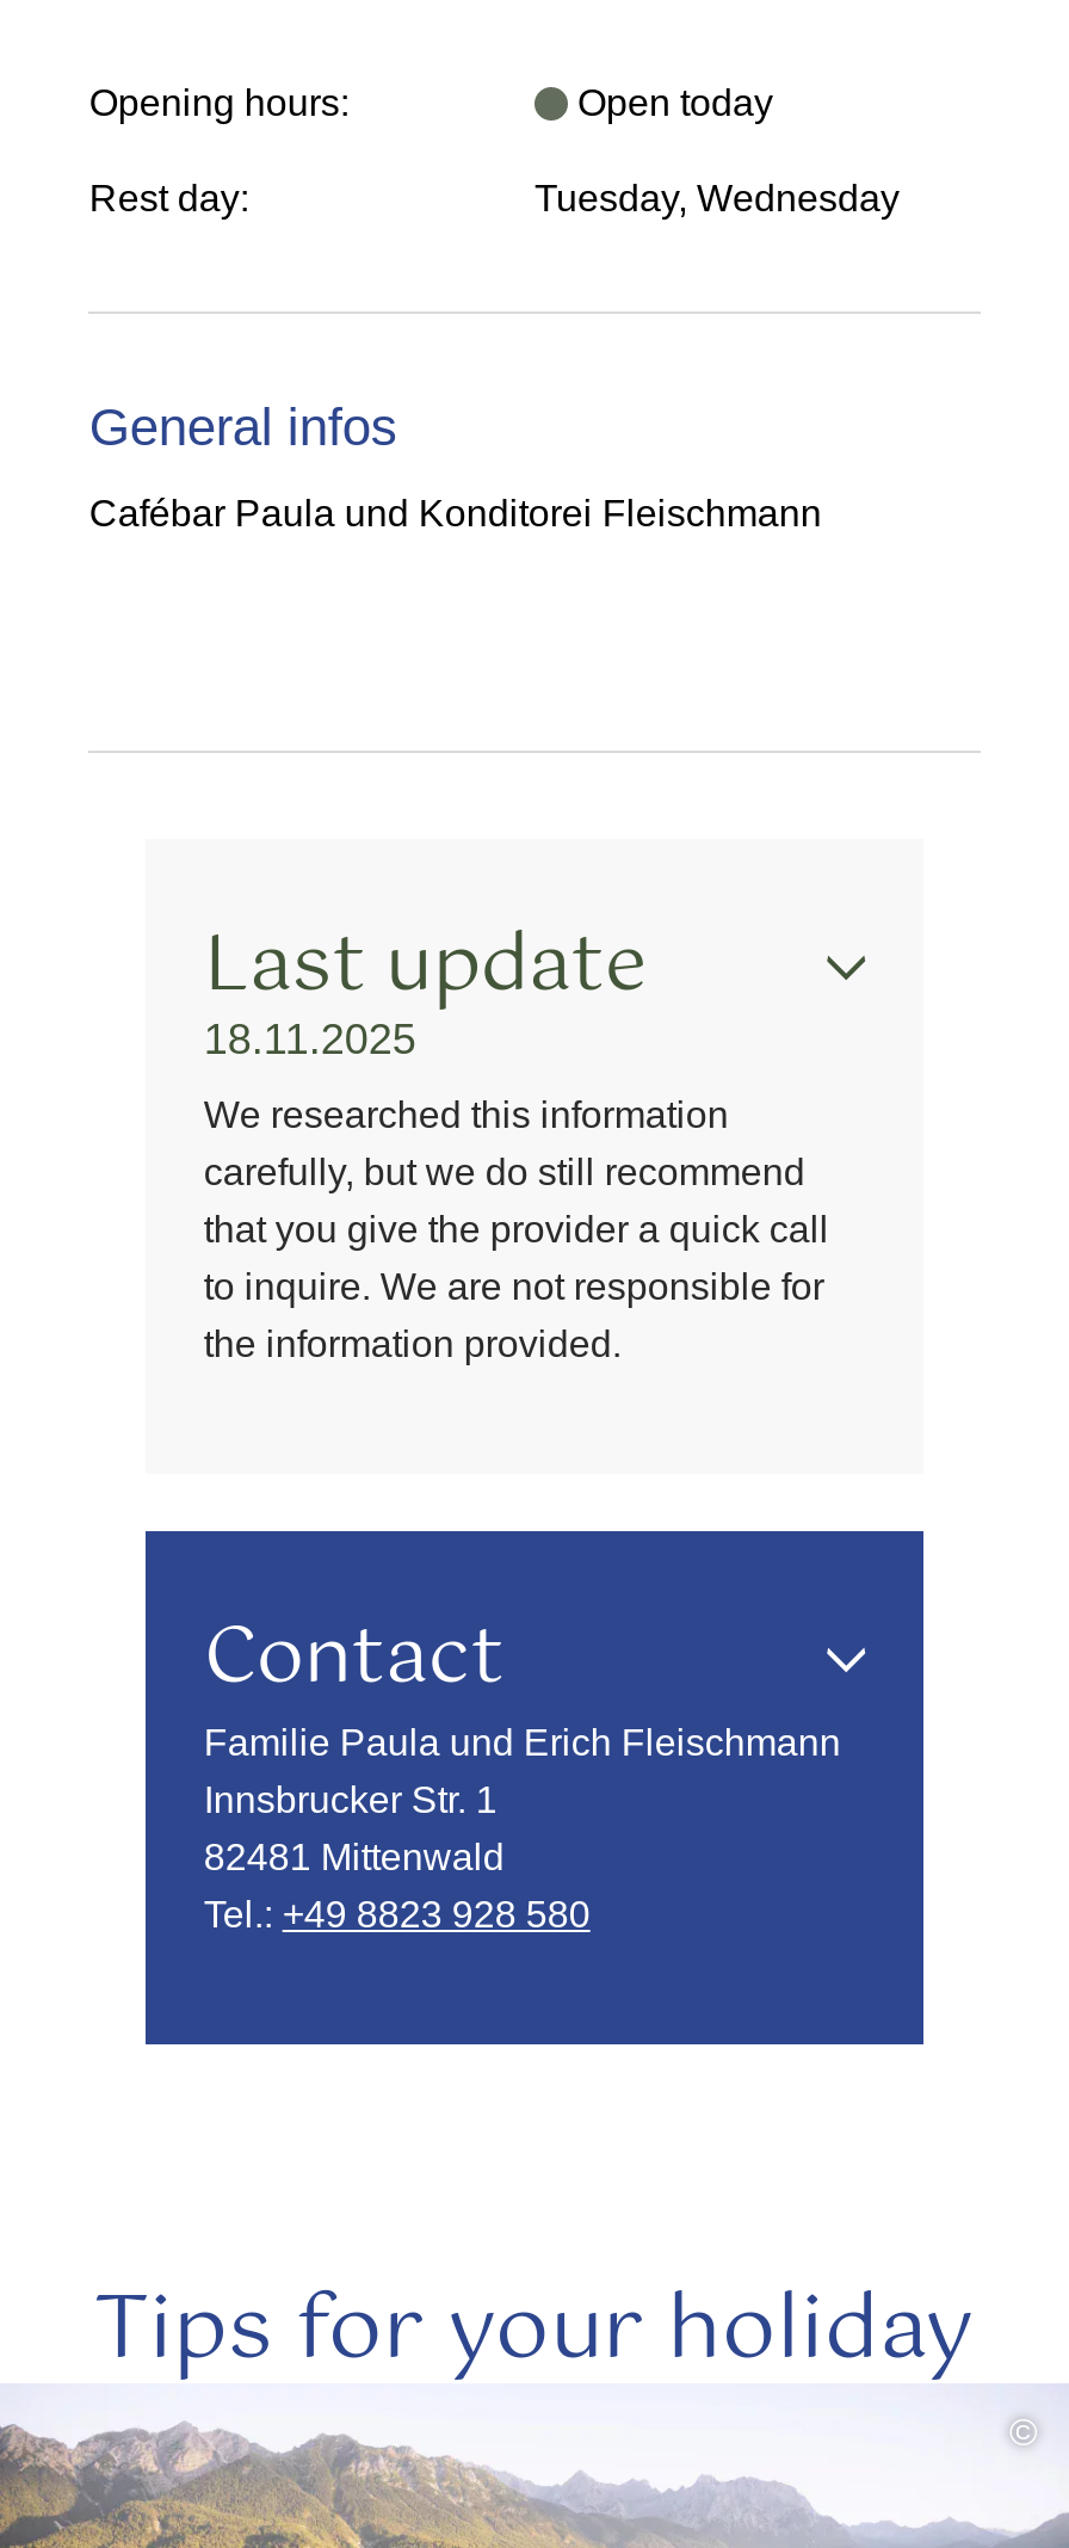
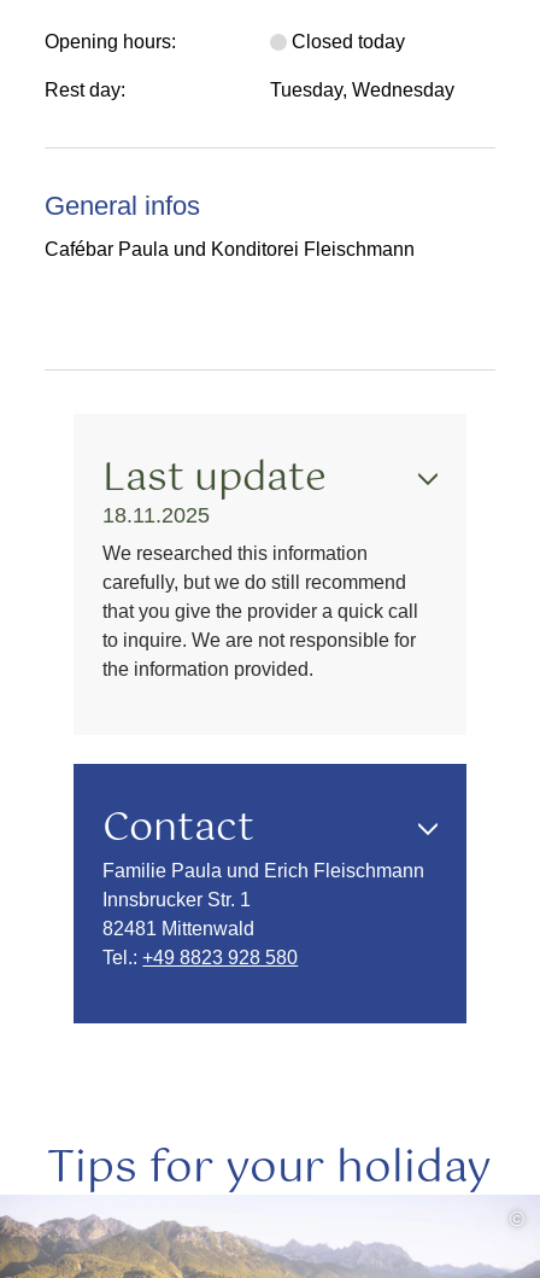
- Open today
+ Closed today
